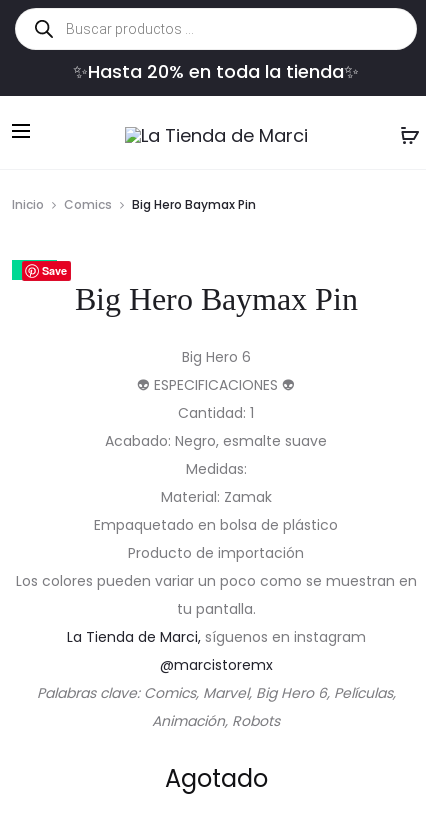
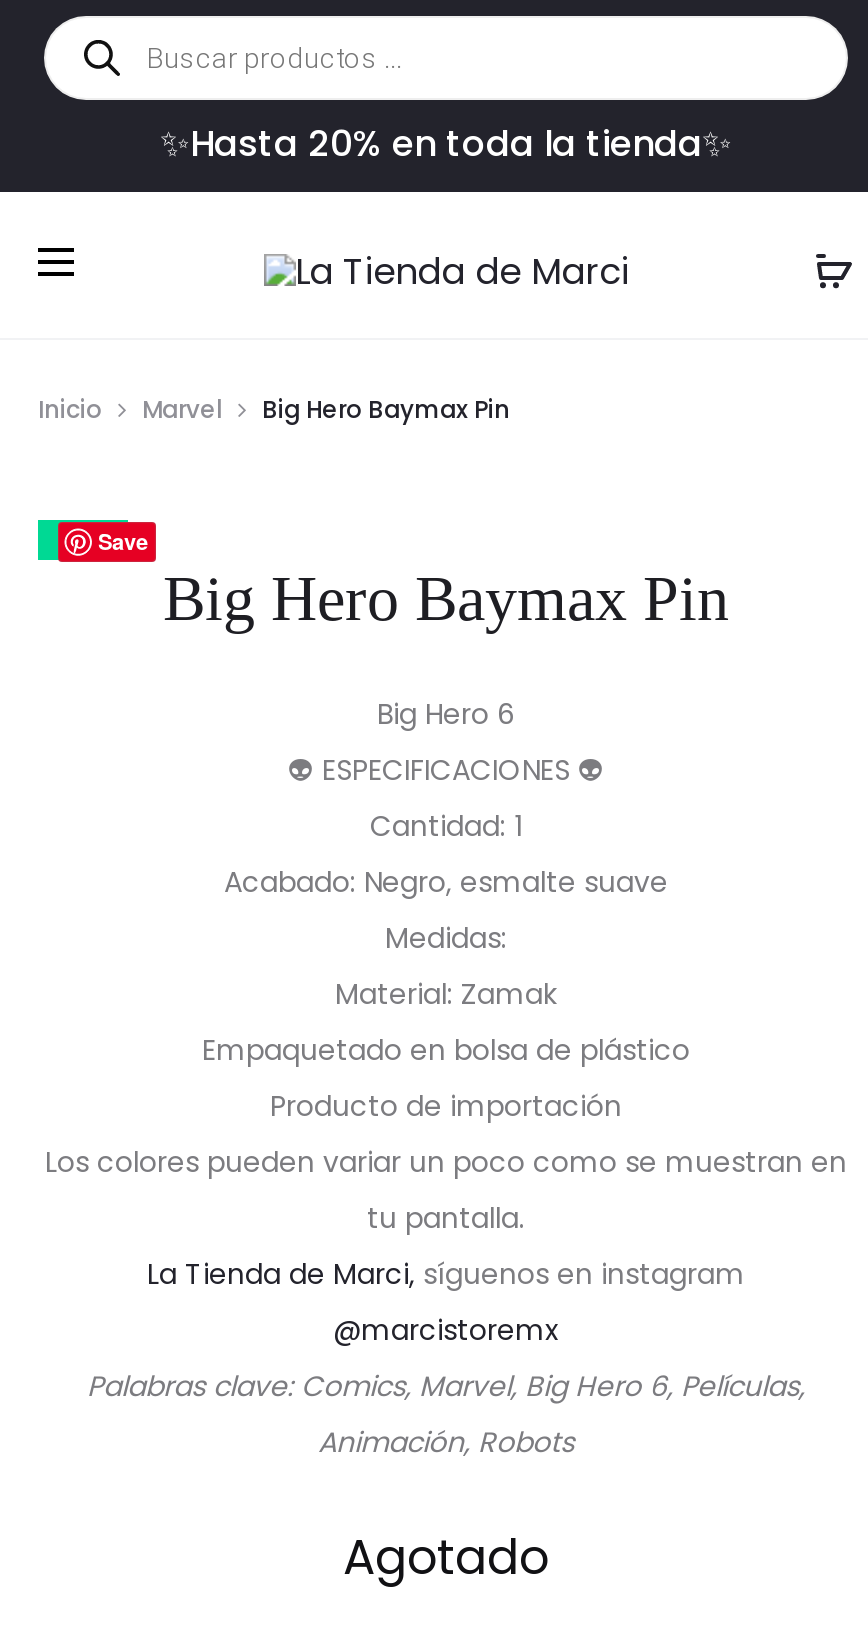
- Comics
+ Marvel
